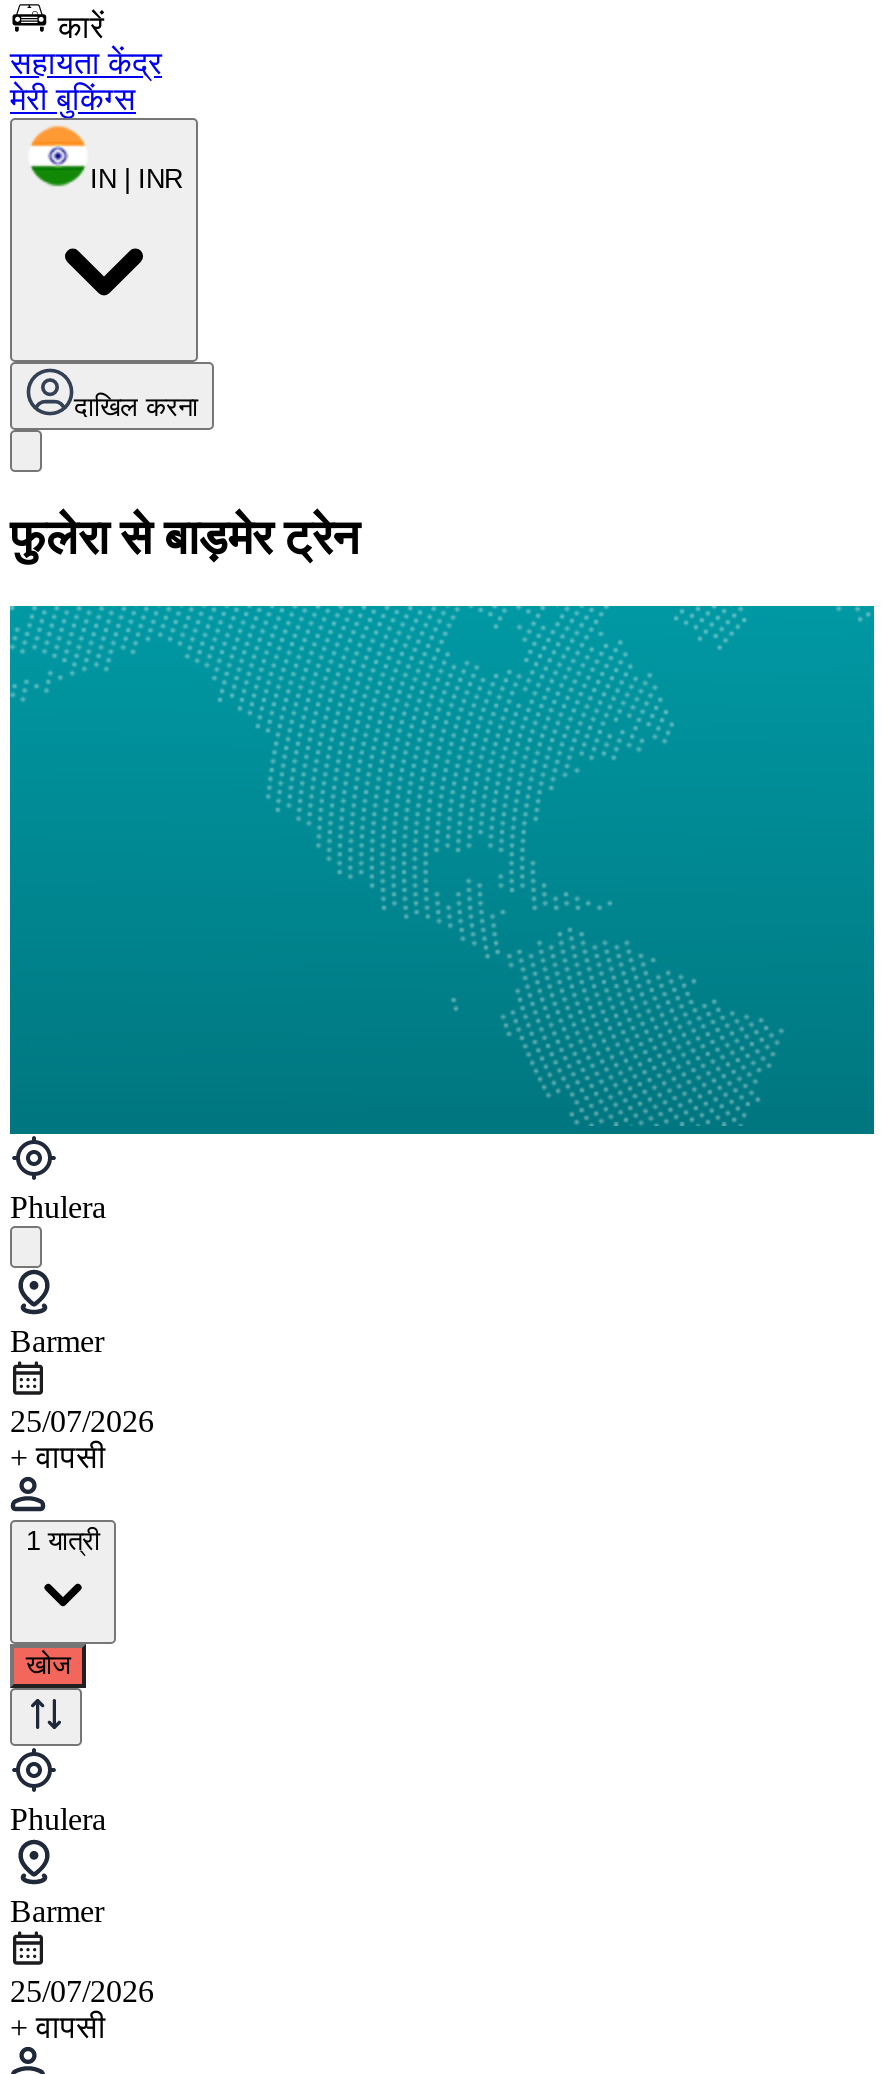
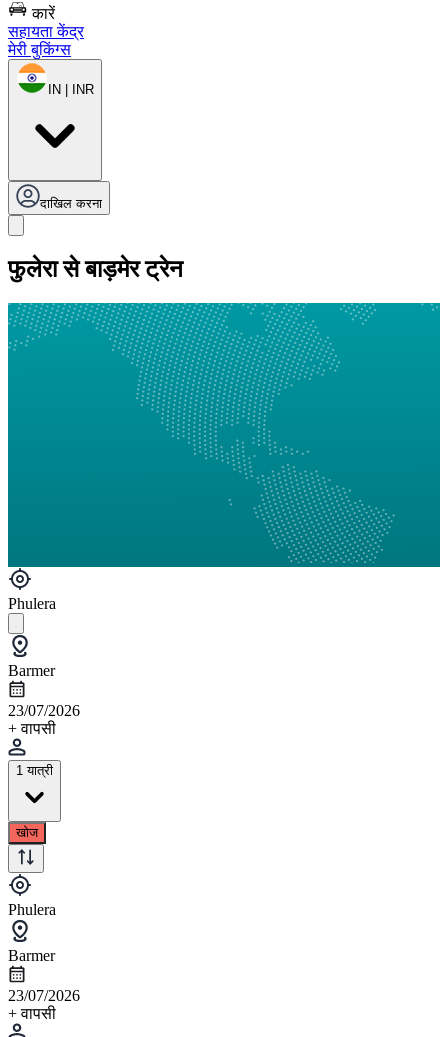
- 25/07/2026
+ 23/07/2026

- 25/07/2026
+ 23/07/2026
